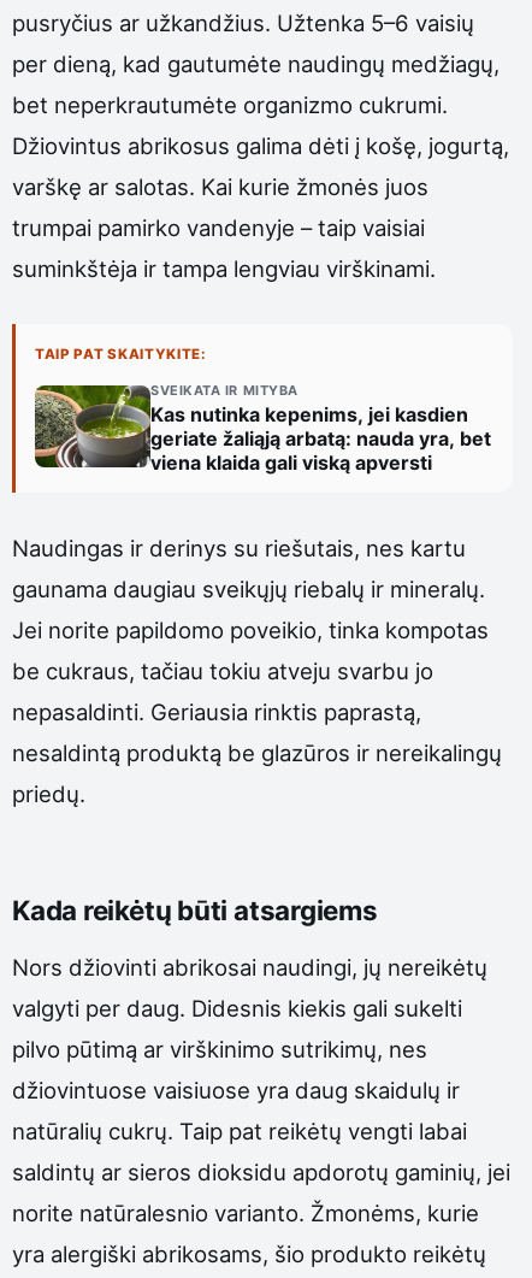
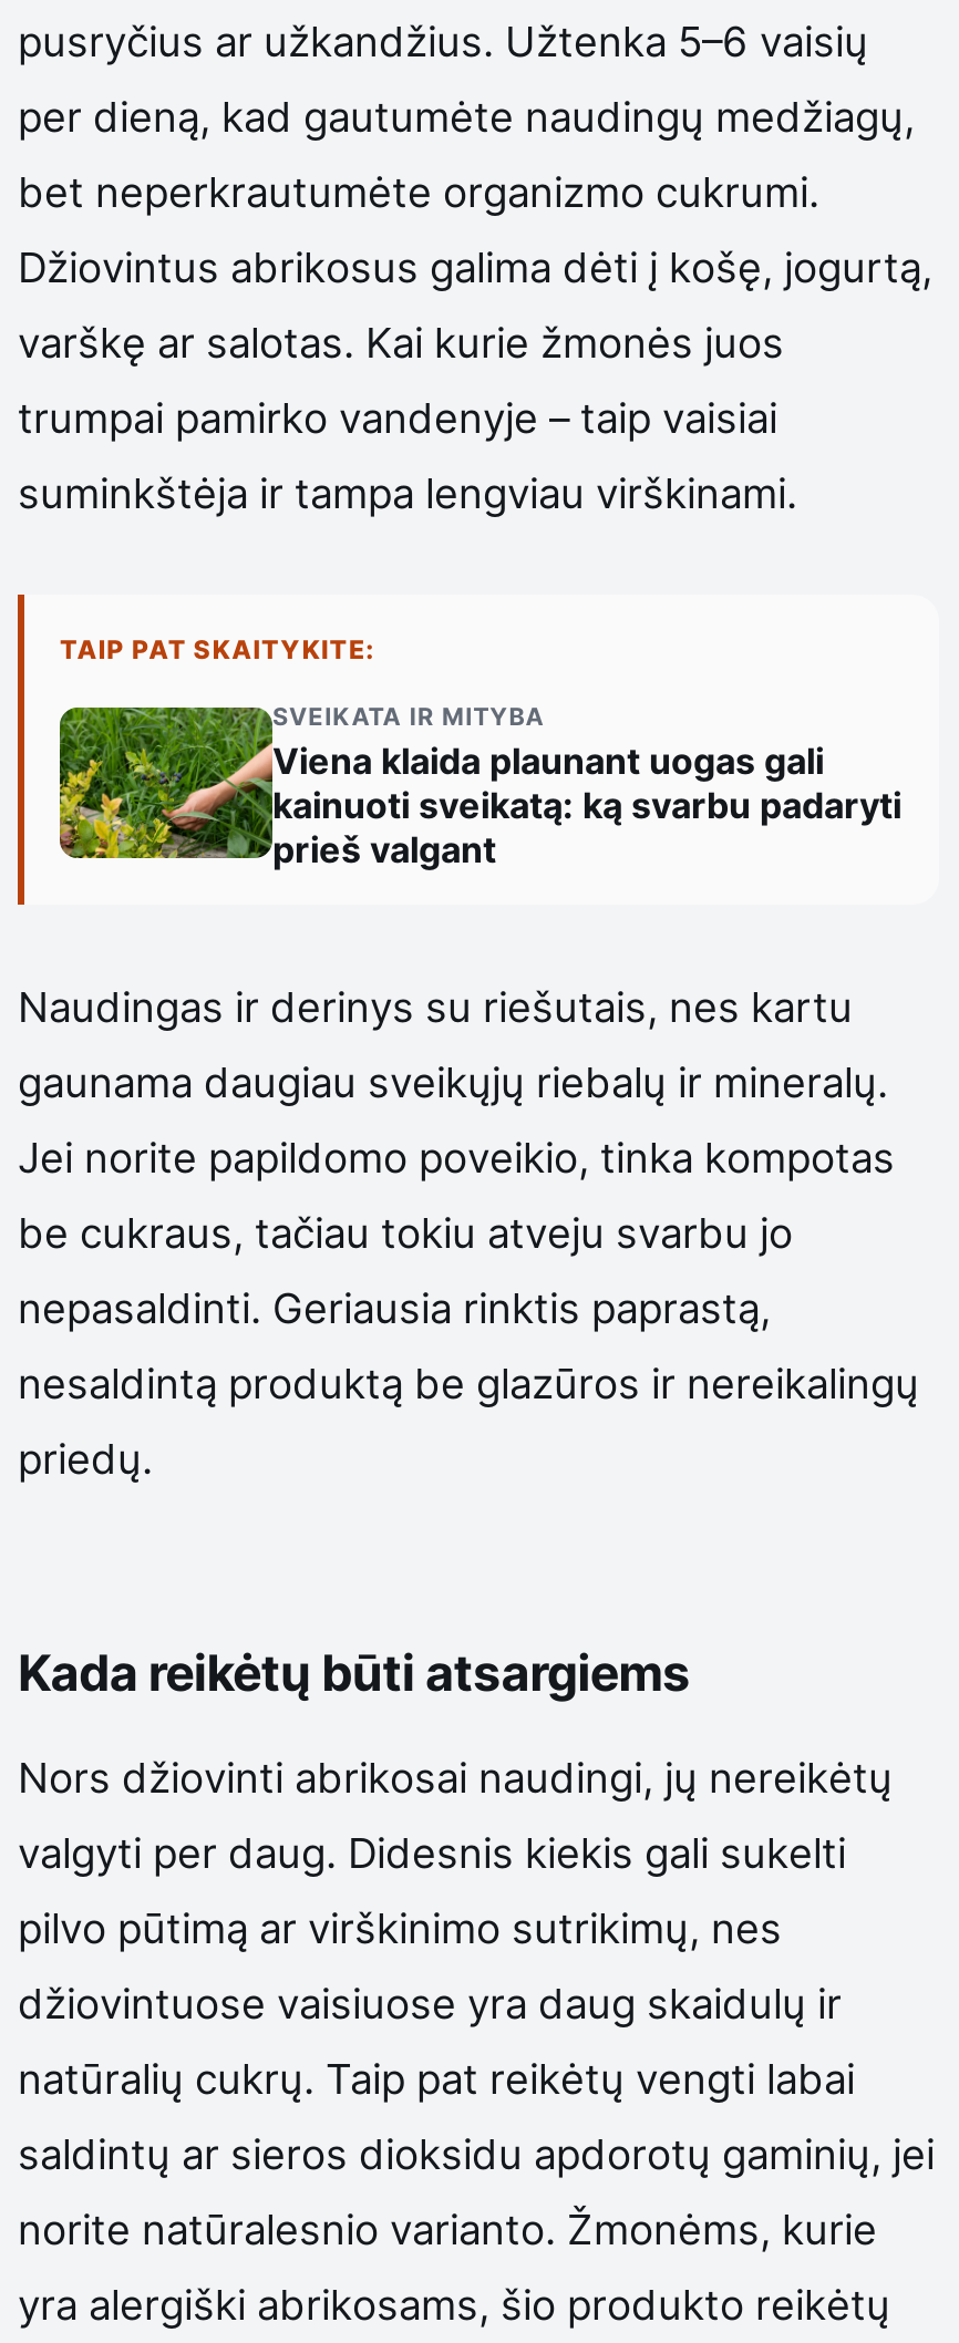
- [image]
- Kas nutinka kepenims, jei kasdien
- geriate žaliąją arbatą: nauda yra, bet
- viena klaida gali viską apversti
+ [image]
+ Viena klaida plaunant uogas gali
+ kainuoti sveikatą: ką svarbu padaryti
+ prieš valgant
